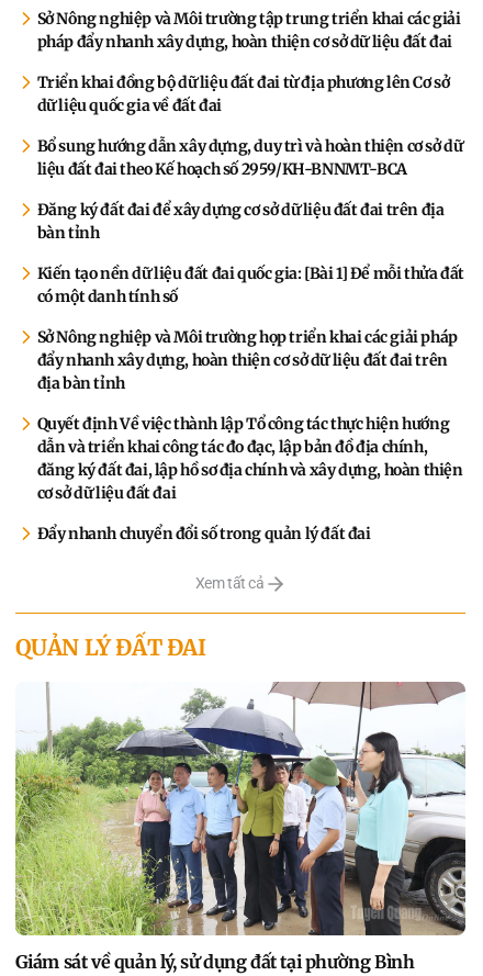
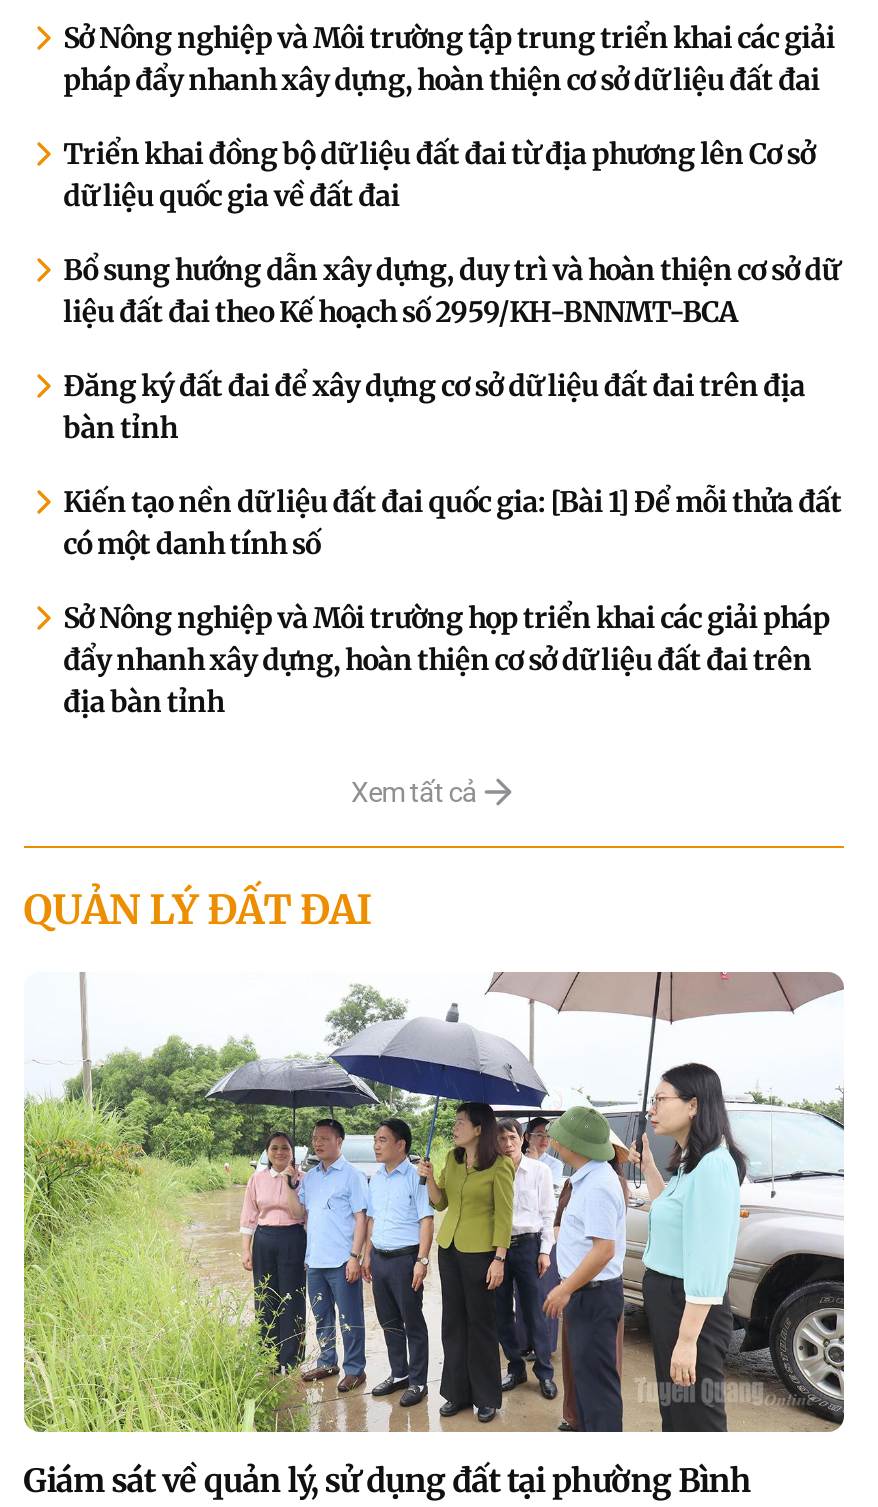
- Quyết định Về việc thành lập Tổ công tác thực hiện hướng
- dẫn và triển khai công tác đo đạc, lập bản đồ địa chính,
- đăng ký đất đai, lập hồ sơ địa chính và xây dựng, hoàn thiện
- cơ sở dữ liệu đất đai
- Đẩy nhanh chuyển đổi số trong quản lý đất đai
